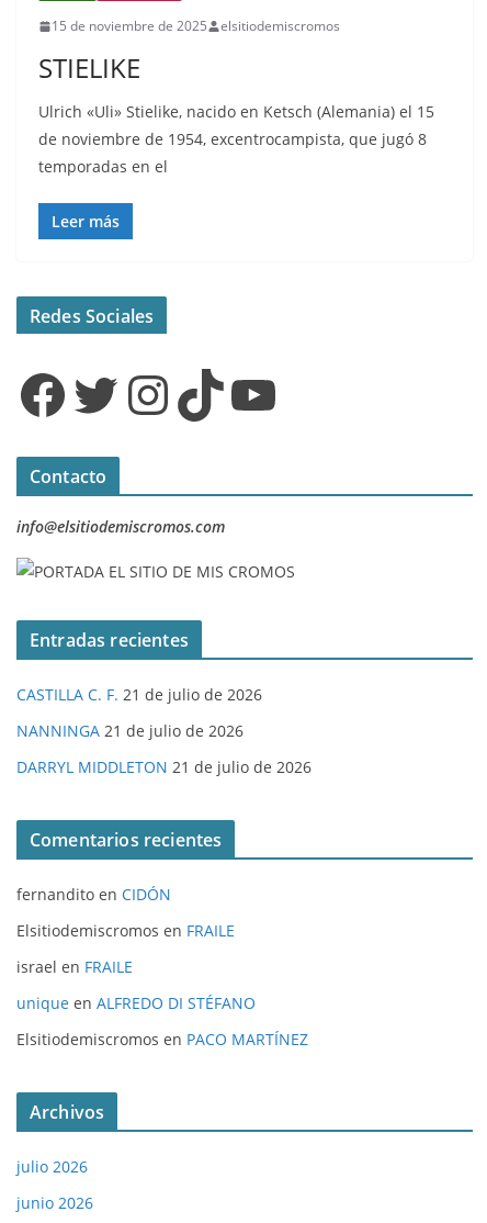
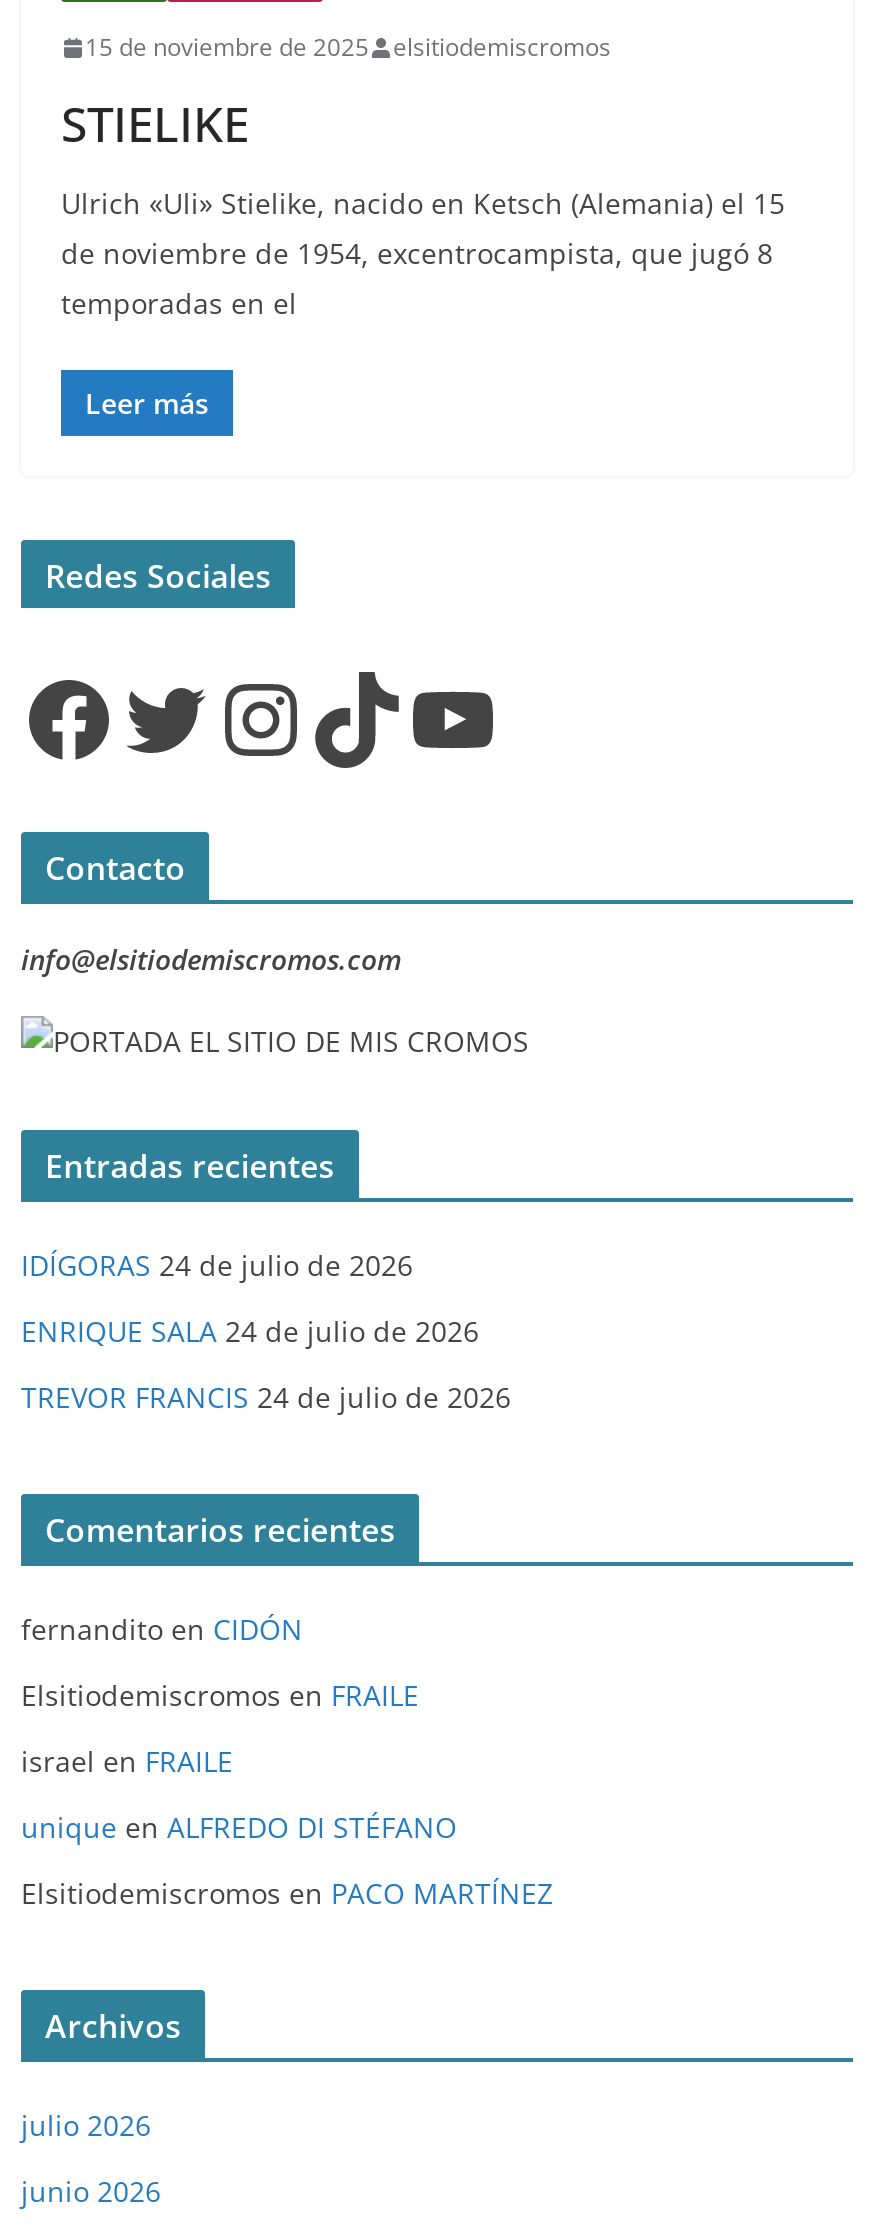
- CASTILLA C. F. 21 de julio de 2026
+ IDÍGORAS 24 de julio de 2026

- NANNINGA 21 de julio de 2026
+ ENRIQUE SALA 24 de julio de 2026

- DARRYL MIDDLETON 21 de julio de 2026
+ TREVOR FRANCIS 24 de julio de 2026
